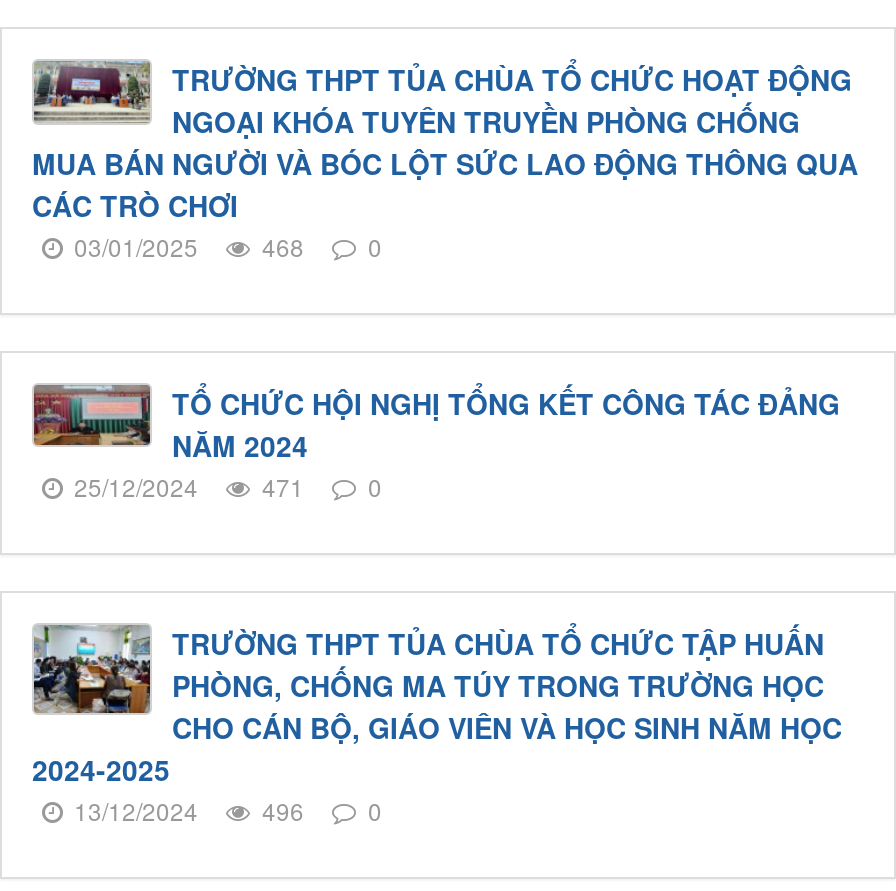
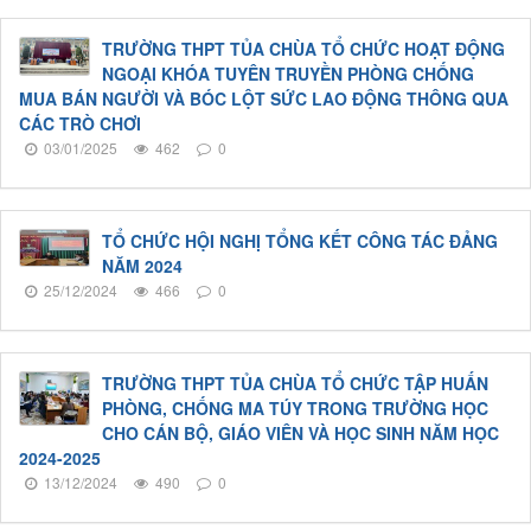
- 03/01/2025 468 0
+ 03/01/2025 462 0

- 25/12/2024 471 0
+ 25/12/2024 466 0

- 13/12/2024 496 0
+ 13/12/2024 490 0
